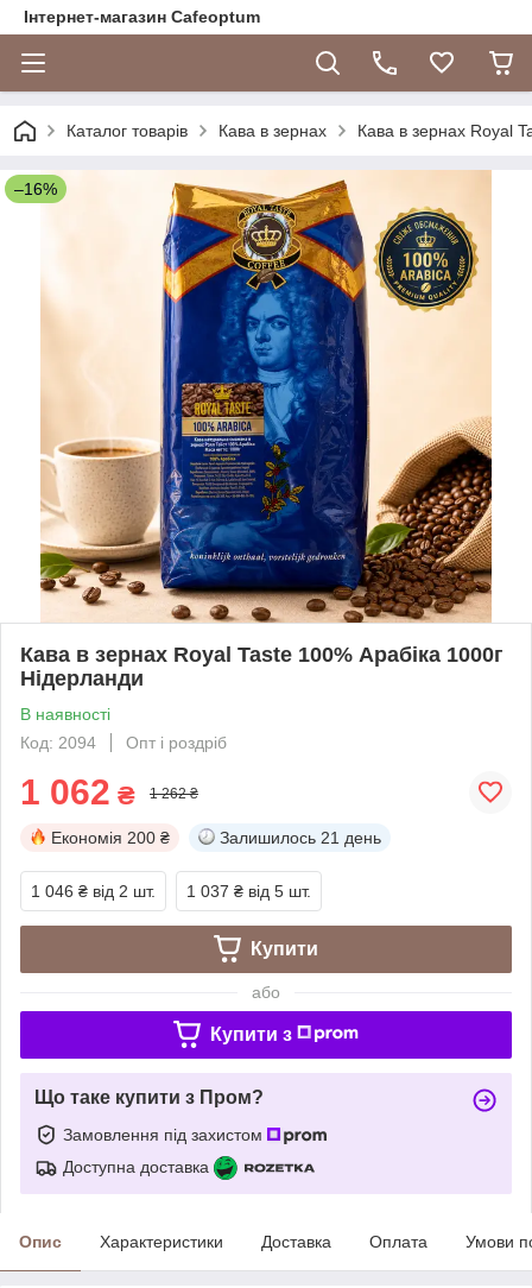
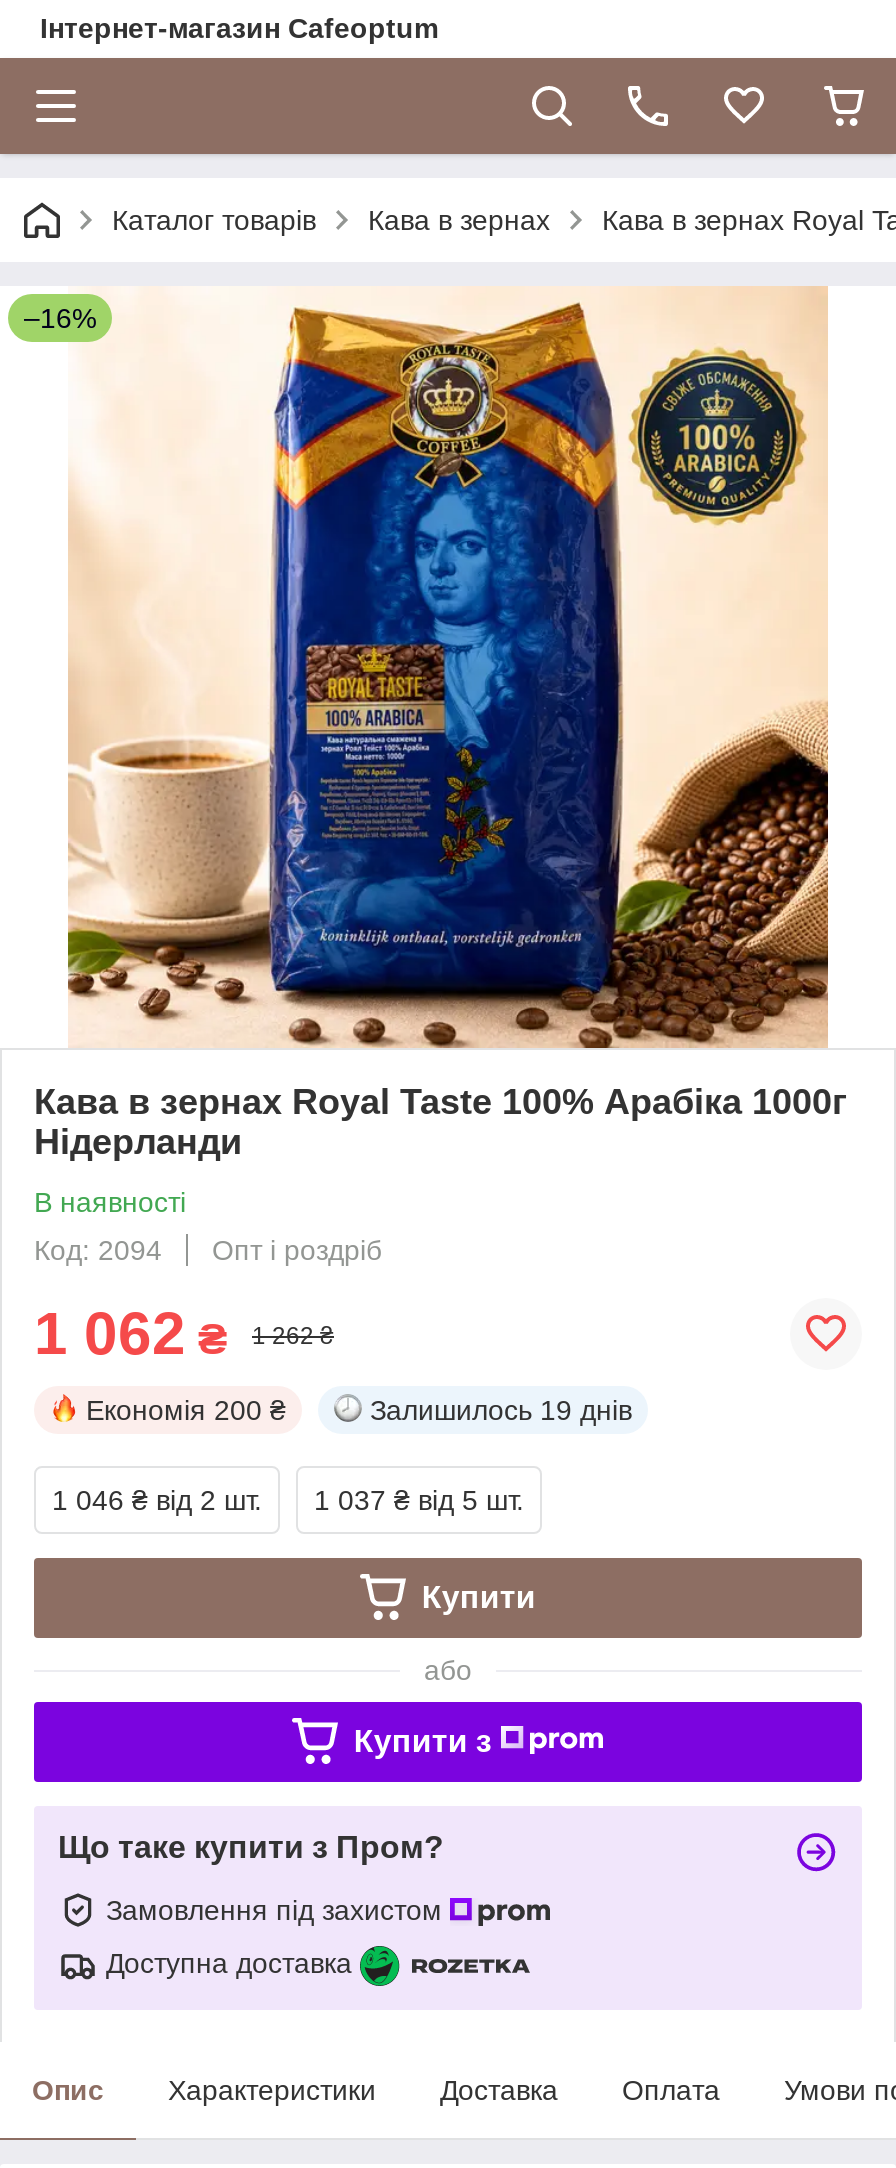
- Залишилось 21 день
+ Залишилось 19 днів
